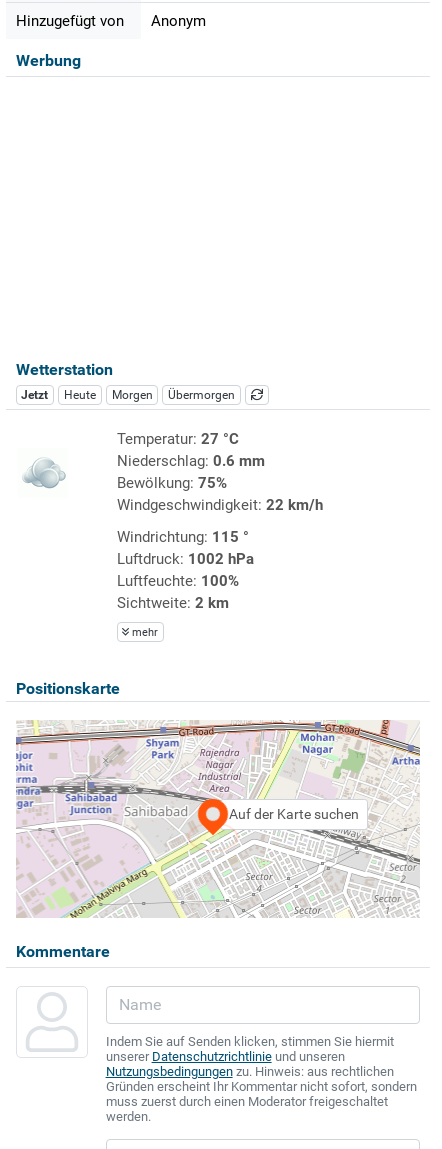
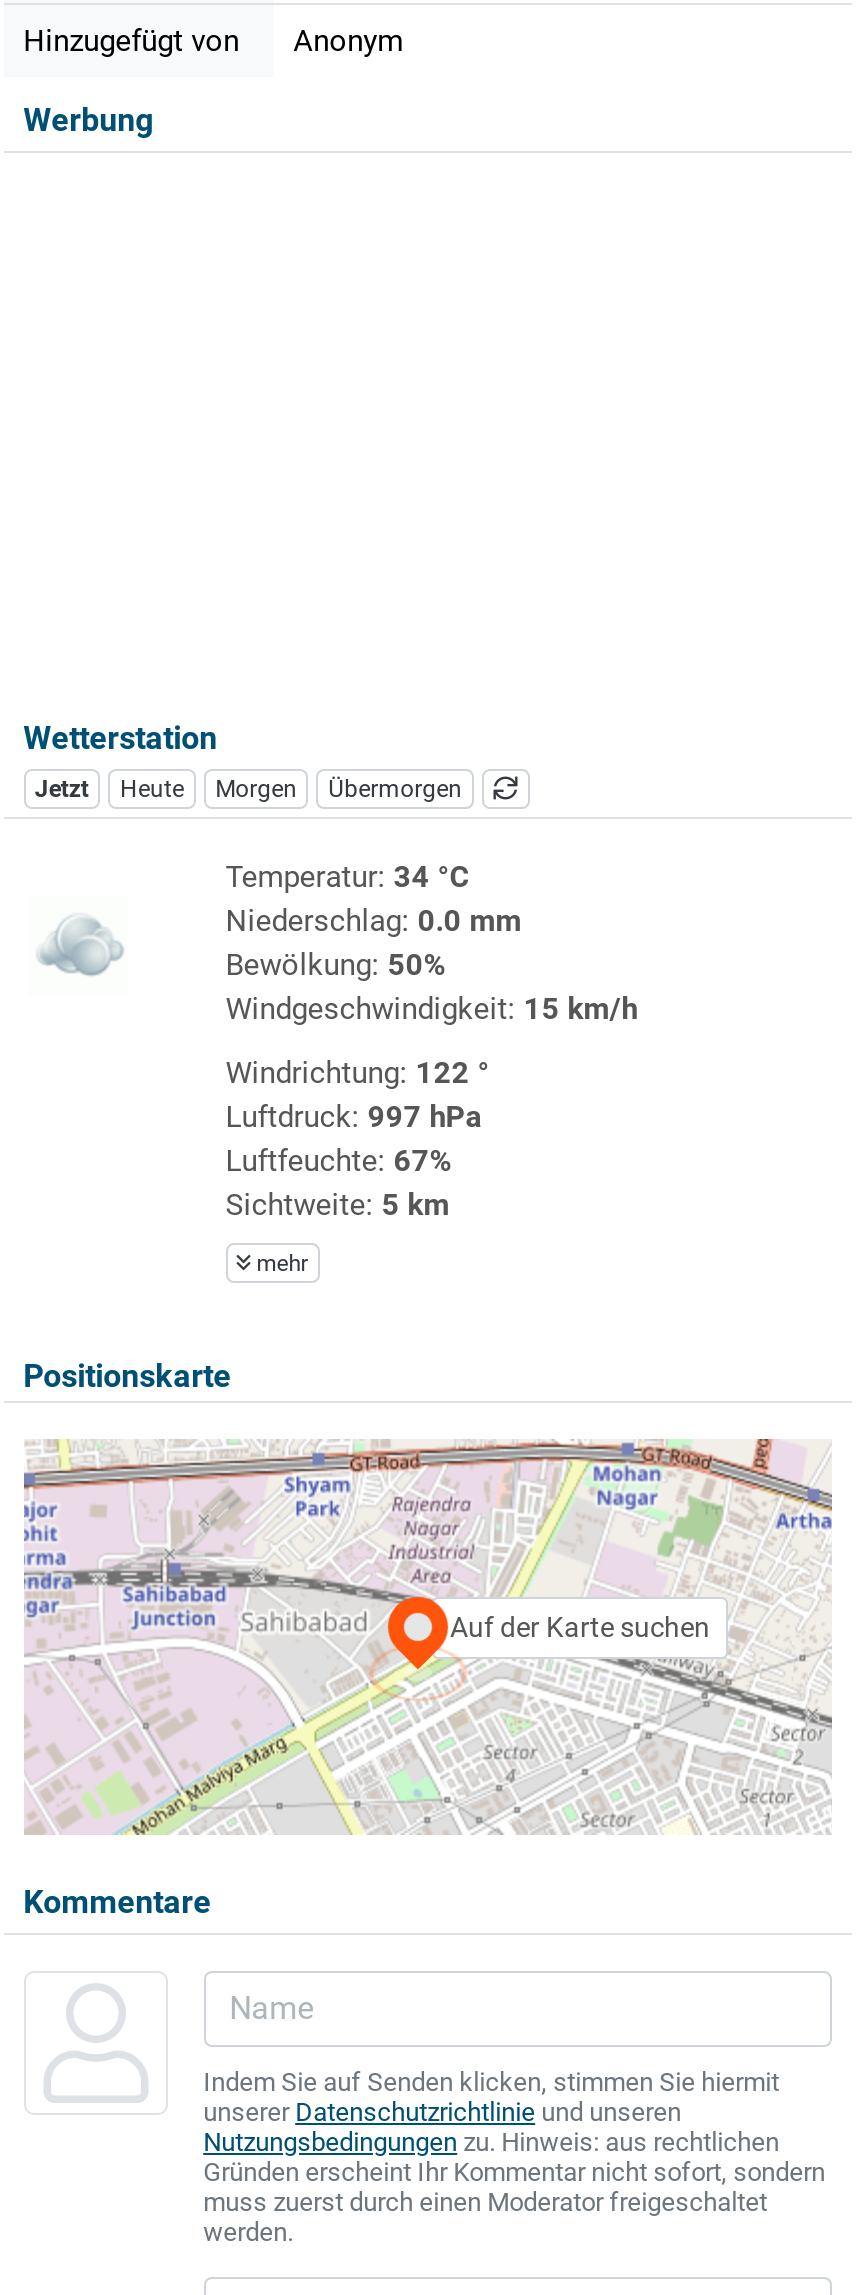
- Temperatur: 27 °C
+ Temperatur: 34 °C

- Niederschlag: 0.6 mm
+ Niederschlag: 0.0 mm

- Bewölkung: 75%
+ Bewölkung: 50%

- Windgeschwindigkeit: 22 km/h
+ Windgeschwindigkeit: 15 km/h

- Windrichtung: 115 °
+ Windrichtung: 122 °

- Luftdruck: 1002 hPa
+ Luftdruck: 997 hPa

- Luftfeuchte: 100%
+ Luftfeuchte: 67%

- Sichtweite: 2 km
+ Sichtweite: 5 km
